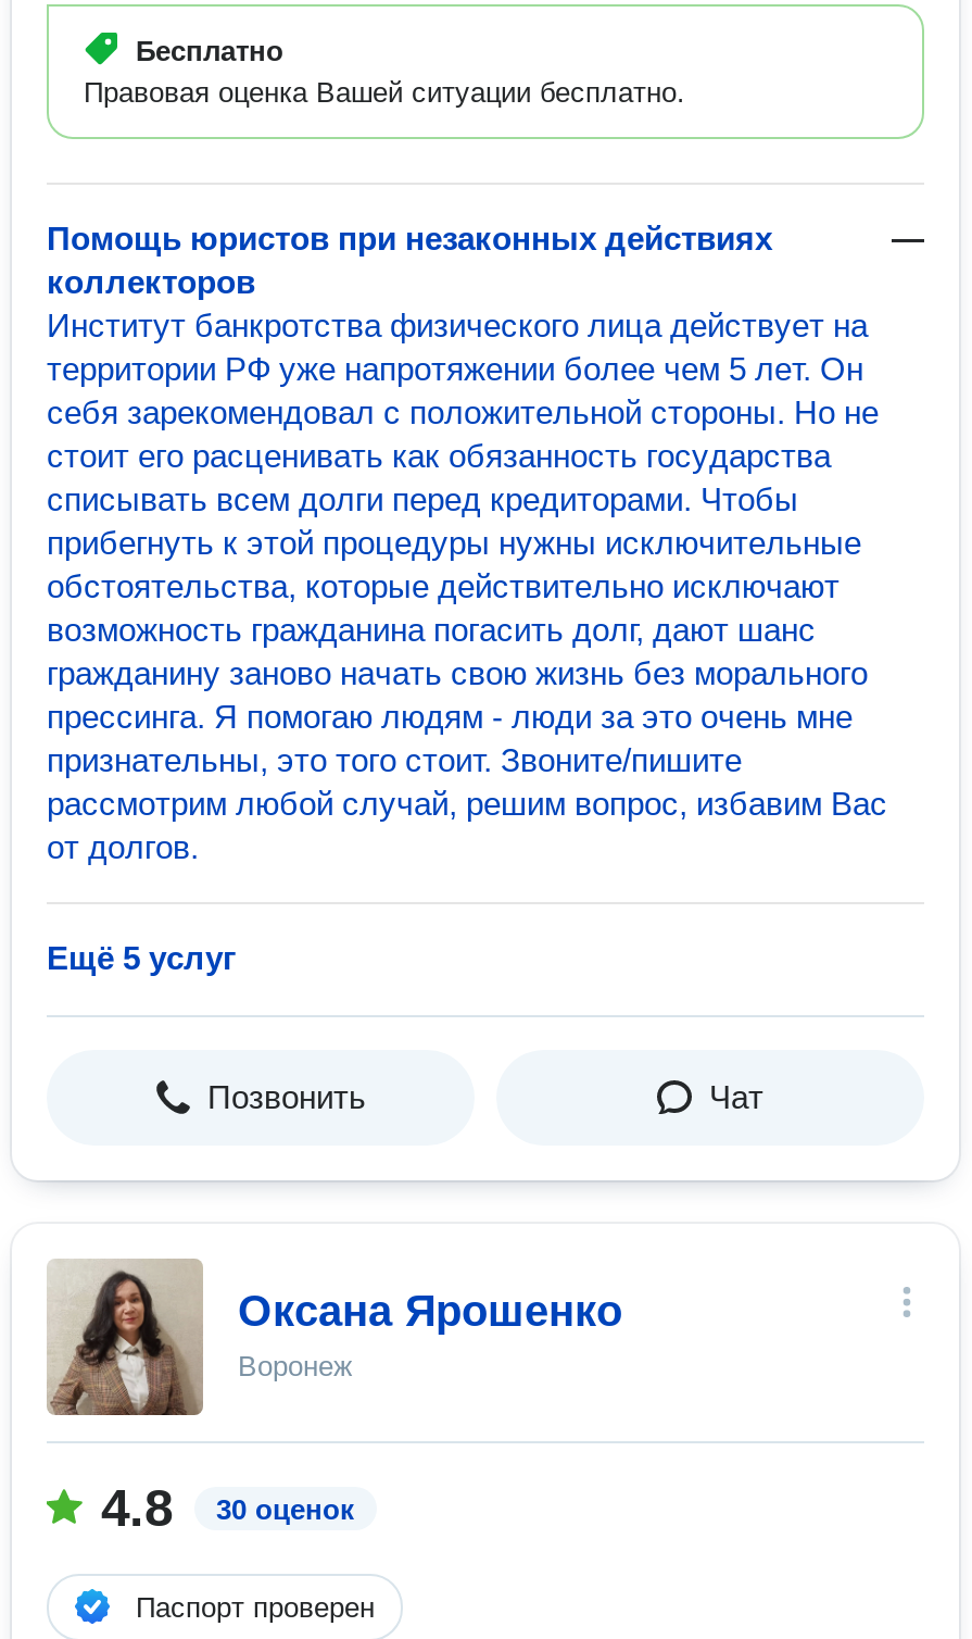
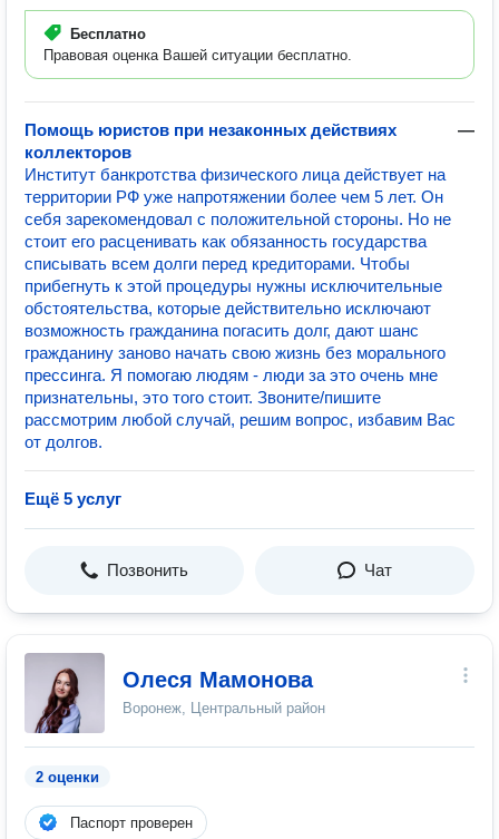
- [image]
- Оксана Ярошенко
- Воронеж
+ [image]
+ Олеся Мамонова
+ Воронеж, Центральный район

- 4.8
- 30 оценок
+ 2 оценки
